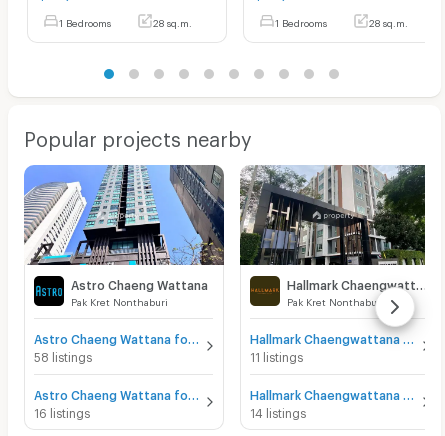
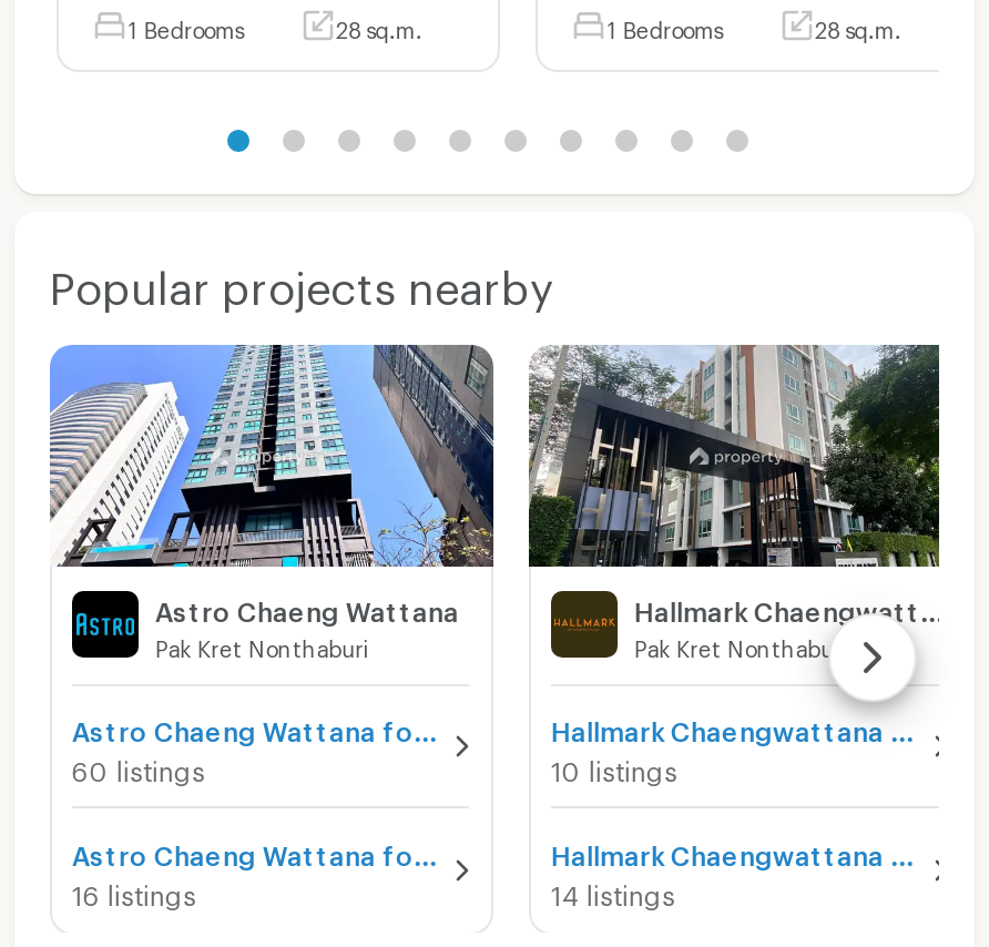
- 58 listings
+ 60 listings

- 11 listings
+ 10 listings
